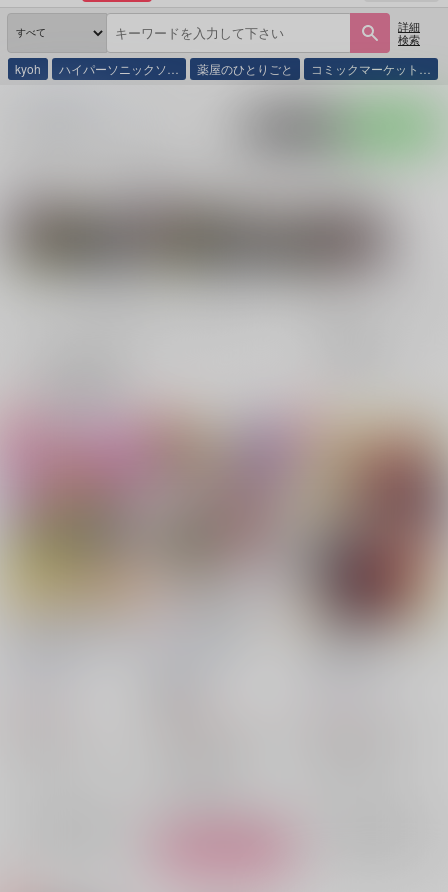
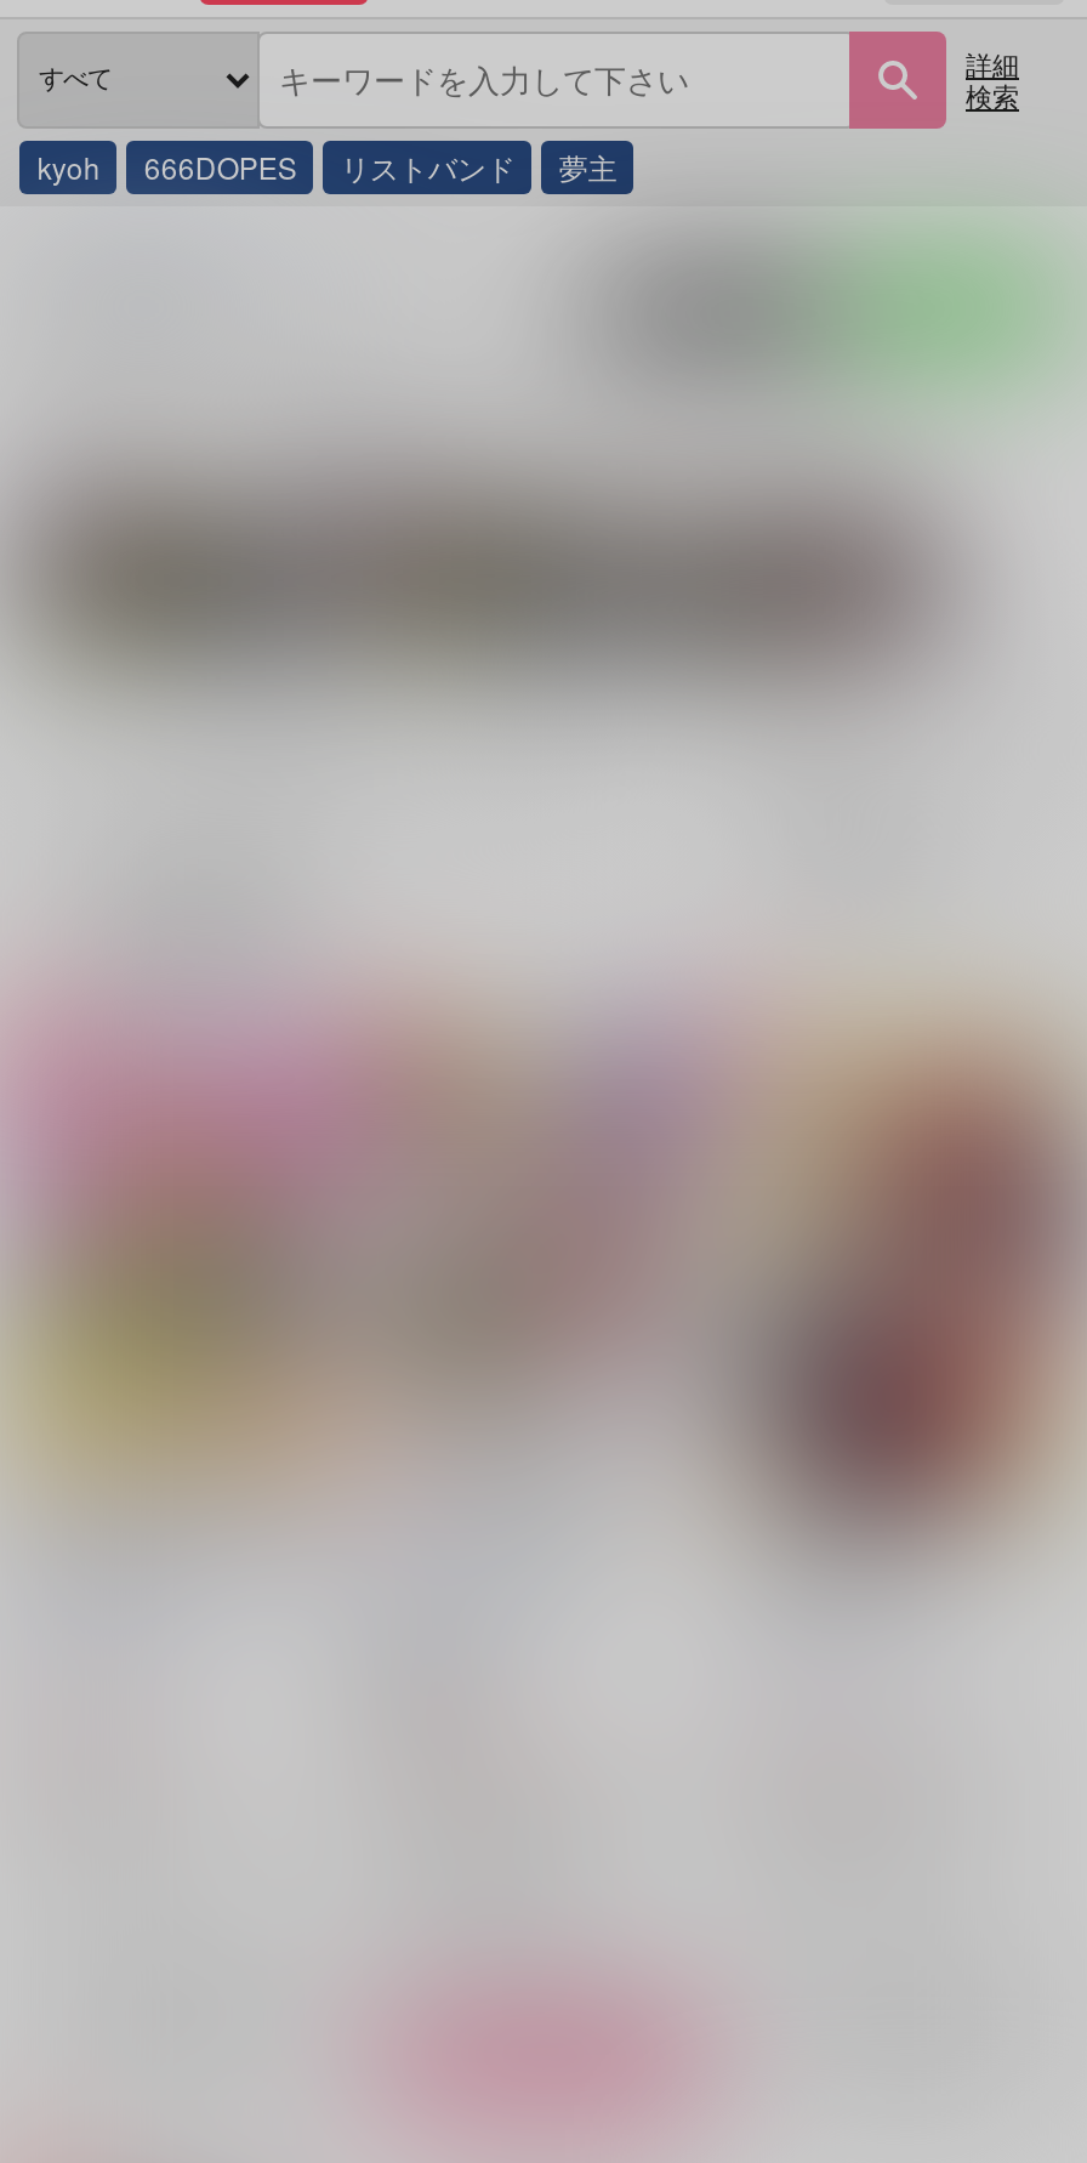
- ハイパーソニックソ…
- 薬屋のひとりごと
- コミックマーケット…
+ 666DOPES
+ リストバンド
+ 夢主
